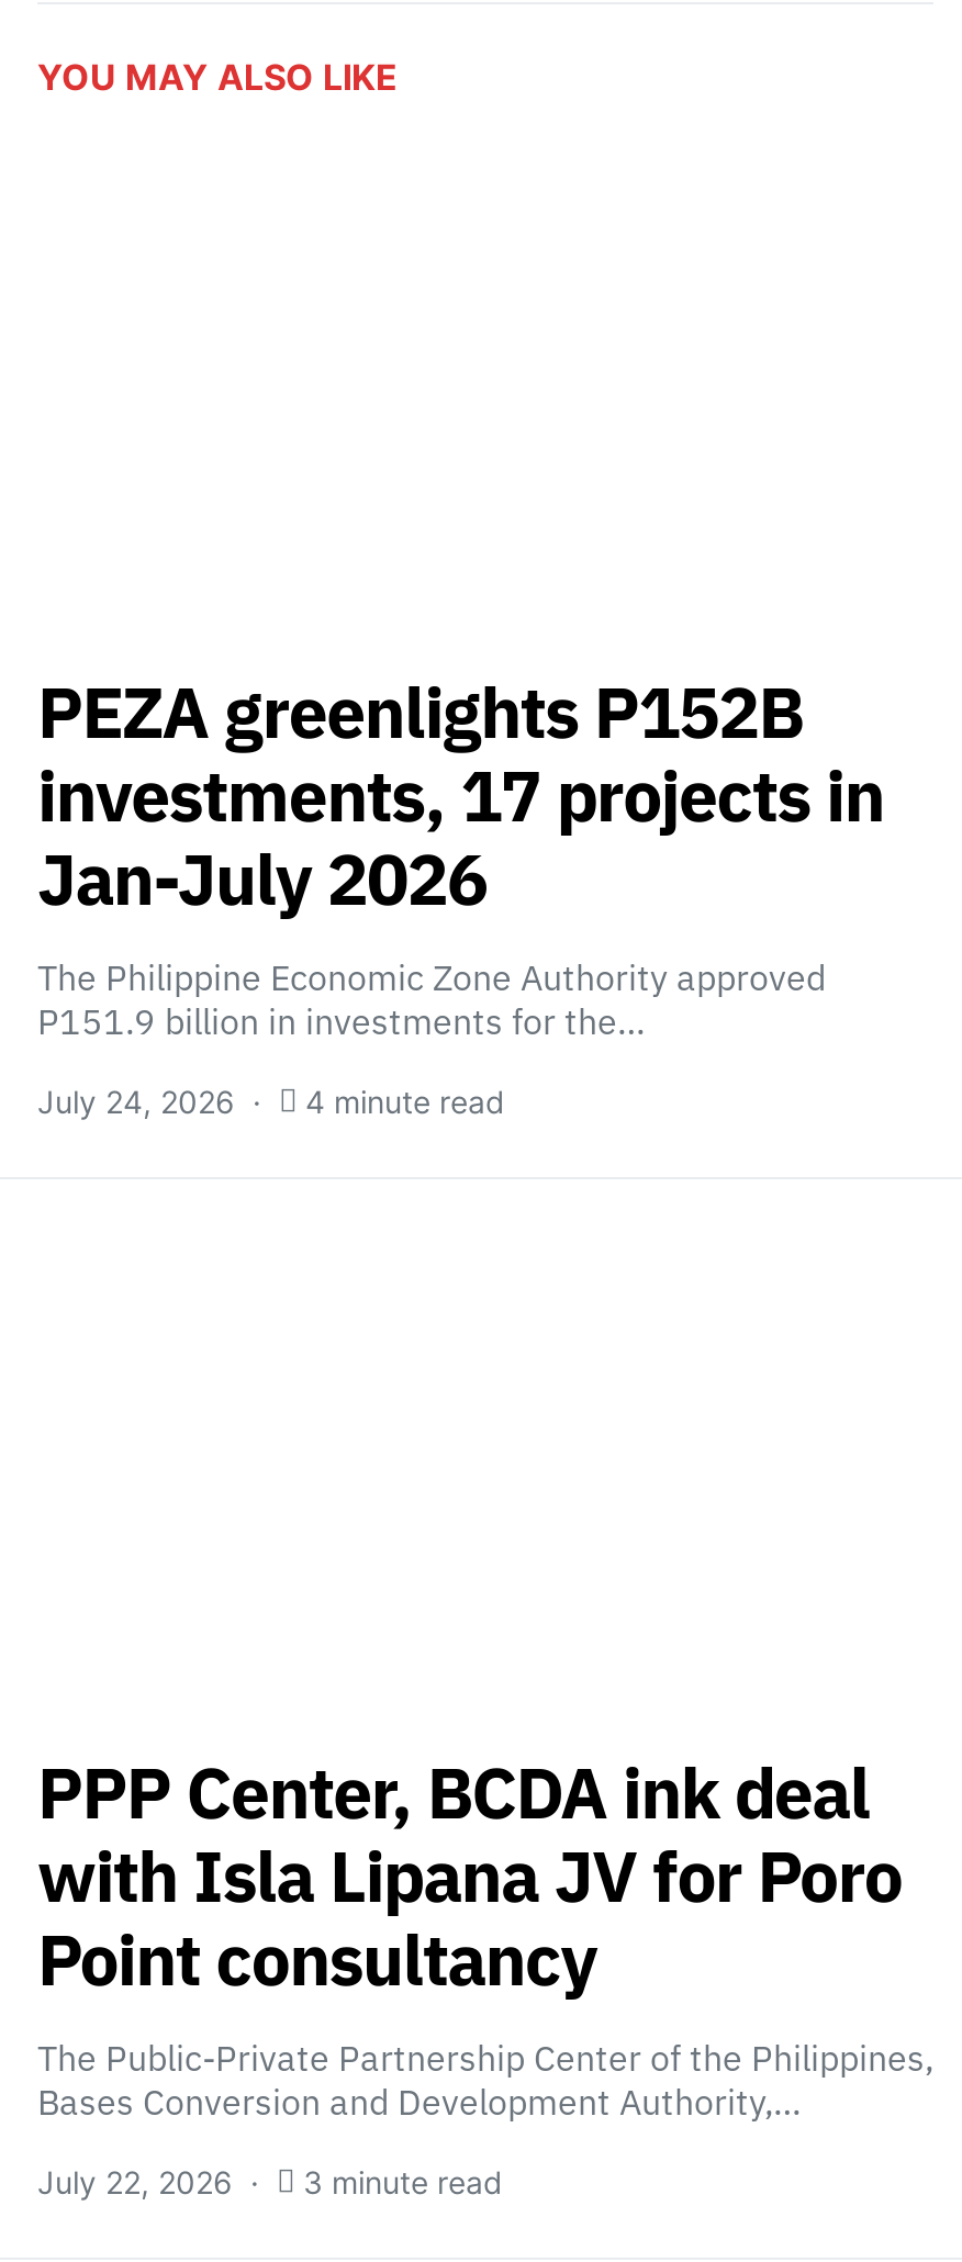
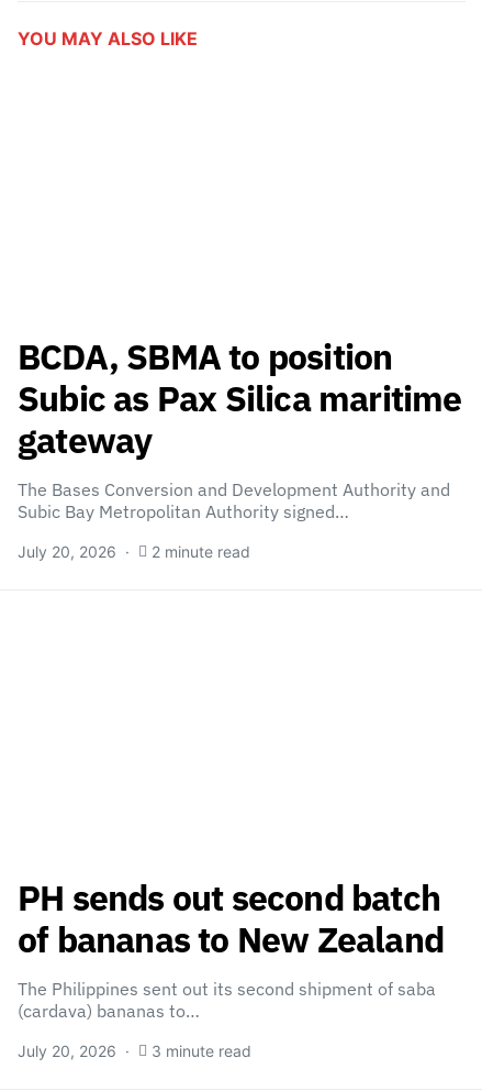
- PEZA greenlights P152B
- investments, 17 projects in
- Jan-July 2026
- The Philippine Economic Zone Authority approved
- P151.9 billion in investments for the…
+ BCDA, SBMA to position
+ Subic as Pax Silica maritime
+ gateway
+ The Bases Conversion and Development Authority and
+ Subic Bay Metropolitan Authority signed…

- July 24, 2026
- 4 minute read
+ July 20, 2026
+ 2 minute read

- PPP Center, BCDA ink deal
- with Isla Lipana JV for Poro
- Point consultancy
- The Public-Private Partnership Center of the Philippines,
- Bases Conversion and Development Authority,…
+ PH sends out second batch
+ of bananas to New Zealand
+ The Philippines sent out its second shipment of saba
+ (cardava) bananas to…

- July 22, 2026 3 minute read
+ July 20, 2026 3 minute read
